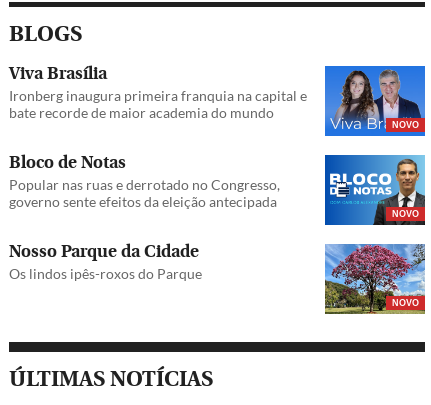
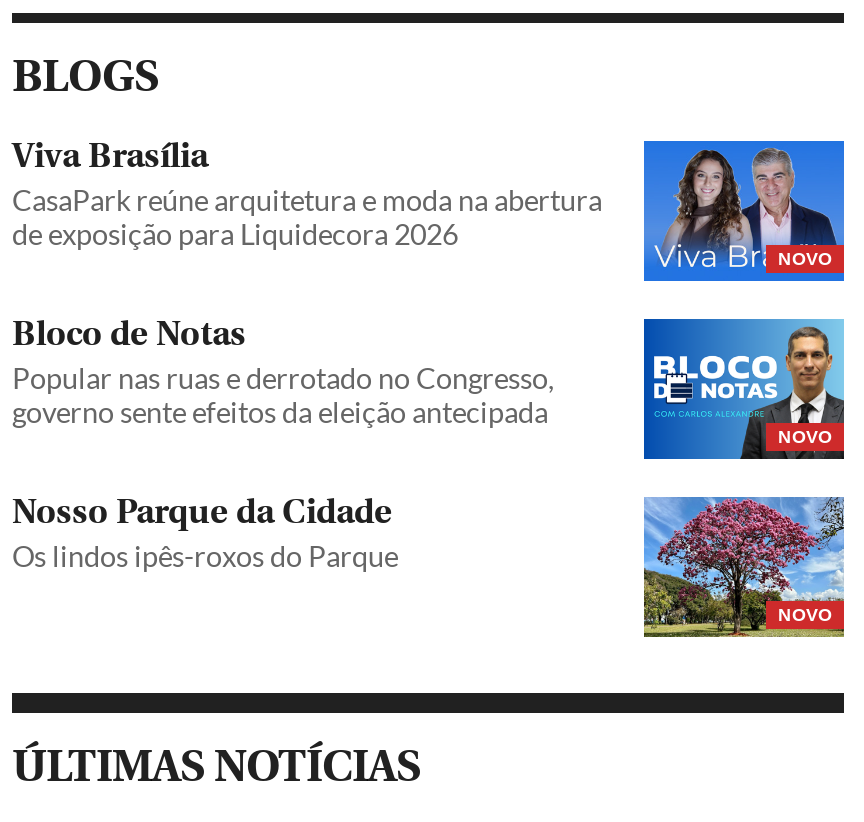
- Ironberg inaugura primeira franquia na capital e
- bate recorde de maior academia do mundo
+ CasaPark reúne arquitetura e moda na abertura
+ de exposição para Liquidecora 2026
